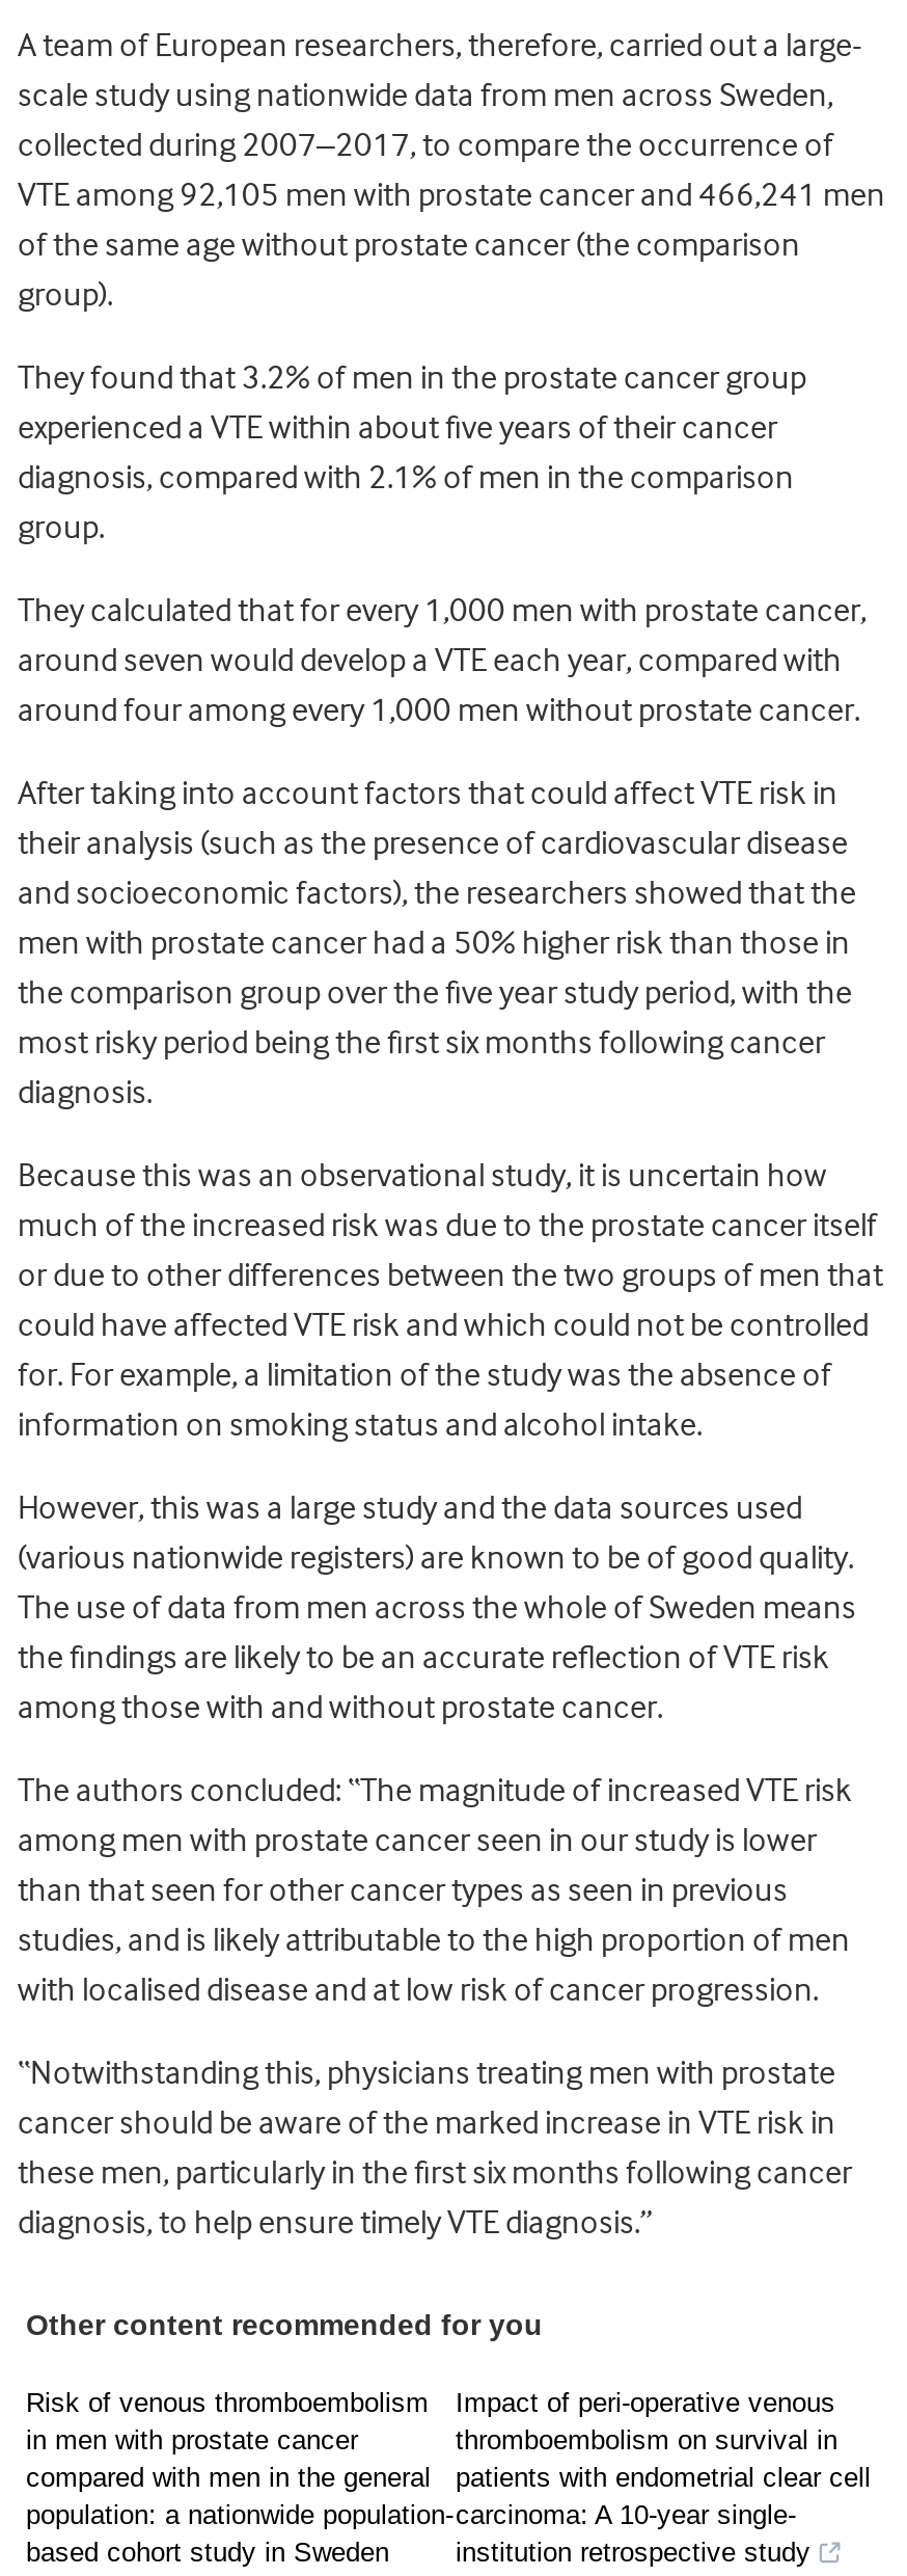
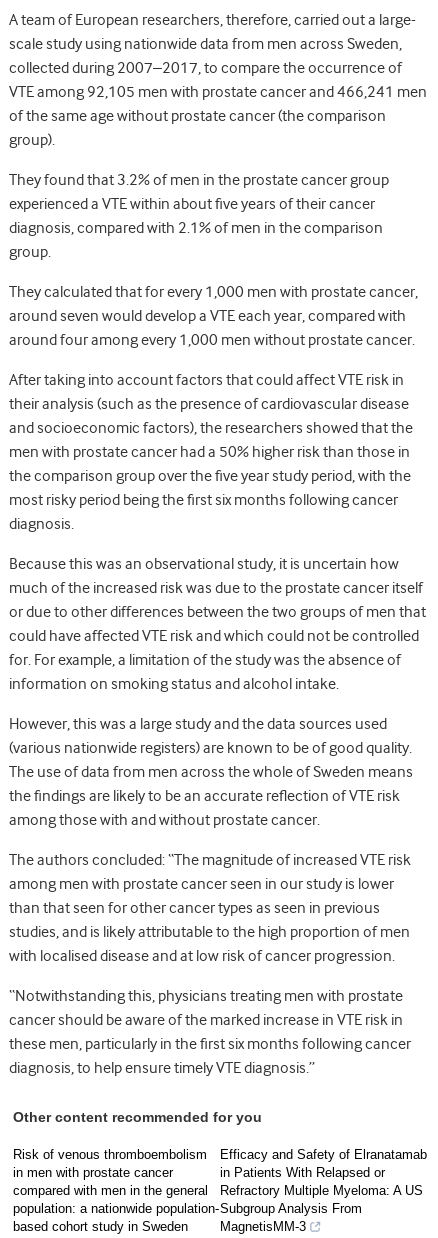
- Impact of peri-operative venous
- thromboembolism on survival in
- patients with endometrial clear cell
- carcinoma: A 10-year single-
- institution retrospective study
+ Efficacy and Safety of Elranatamab
+ in Patients With Relapsed or
+ Refractory Multiple Myeloma: A US
+ Subgroup Analysis From
+ MagnetisMM-3
